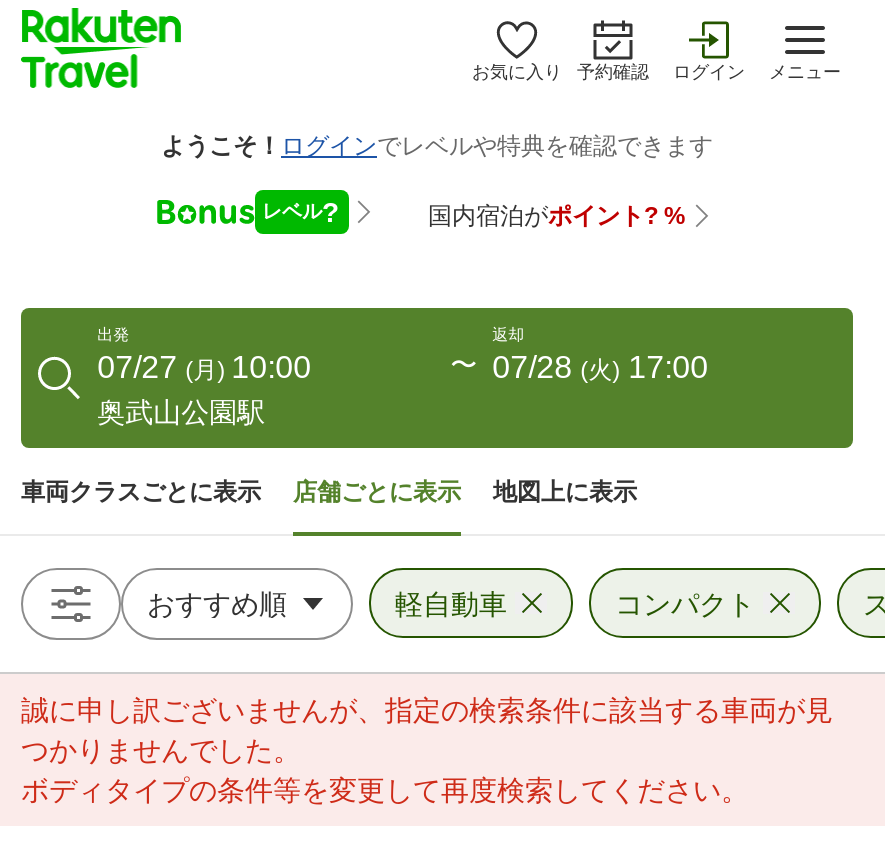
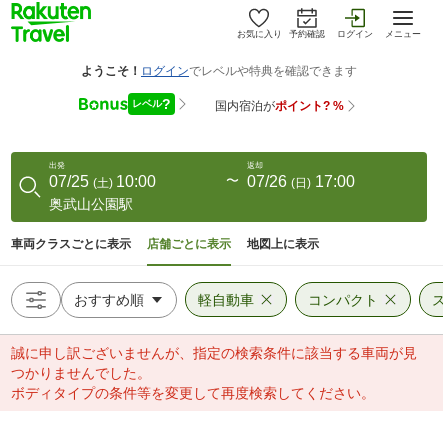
- 07/27 (月) 10:00
+ 07/25 (土) 10:00

- 07/28 (火) 17:00
+ 07/26 (日) 17:00
